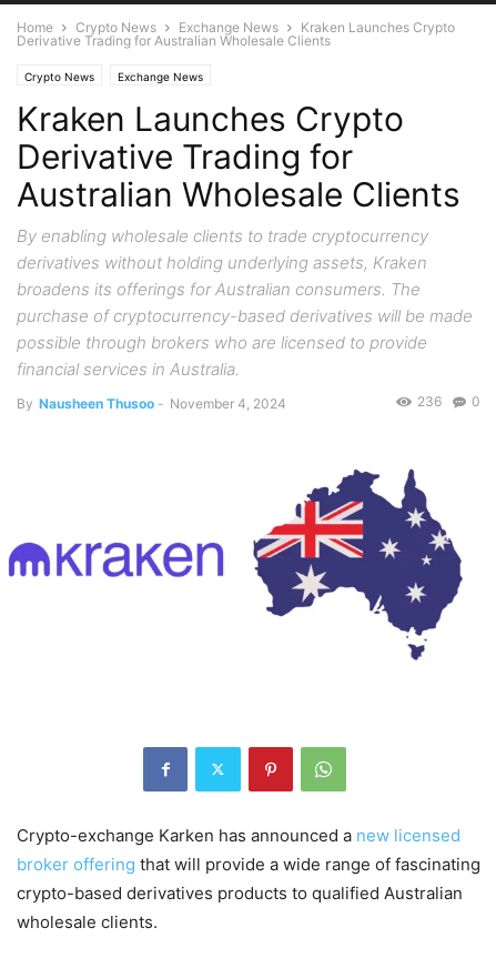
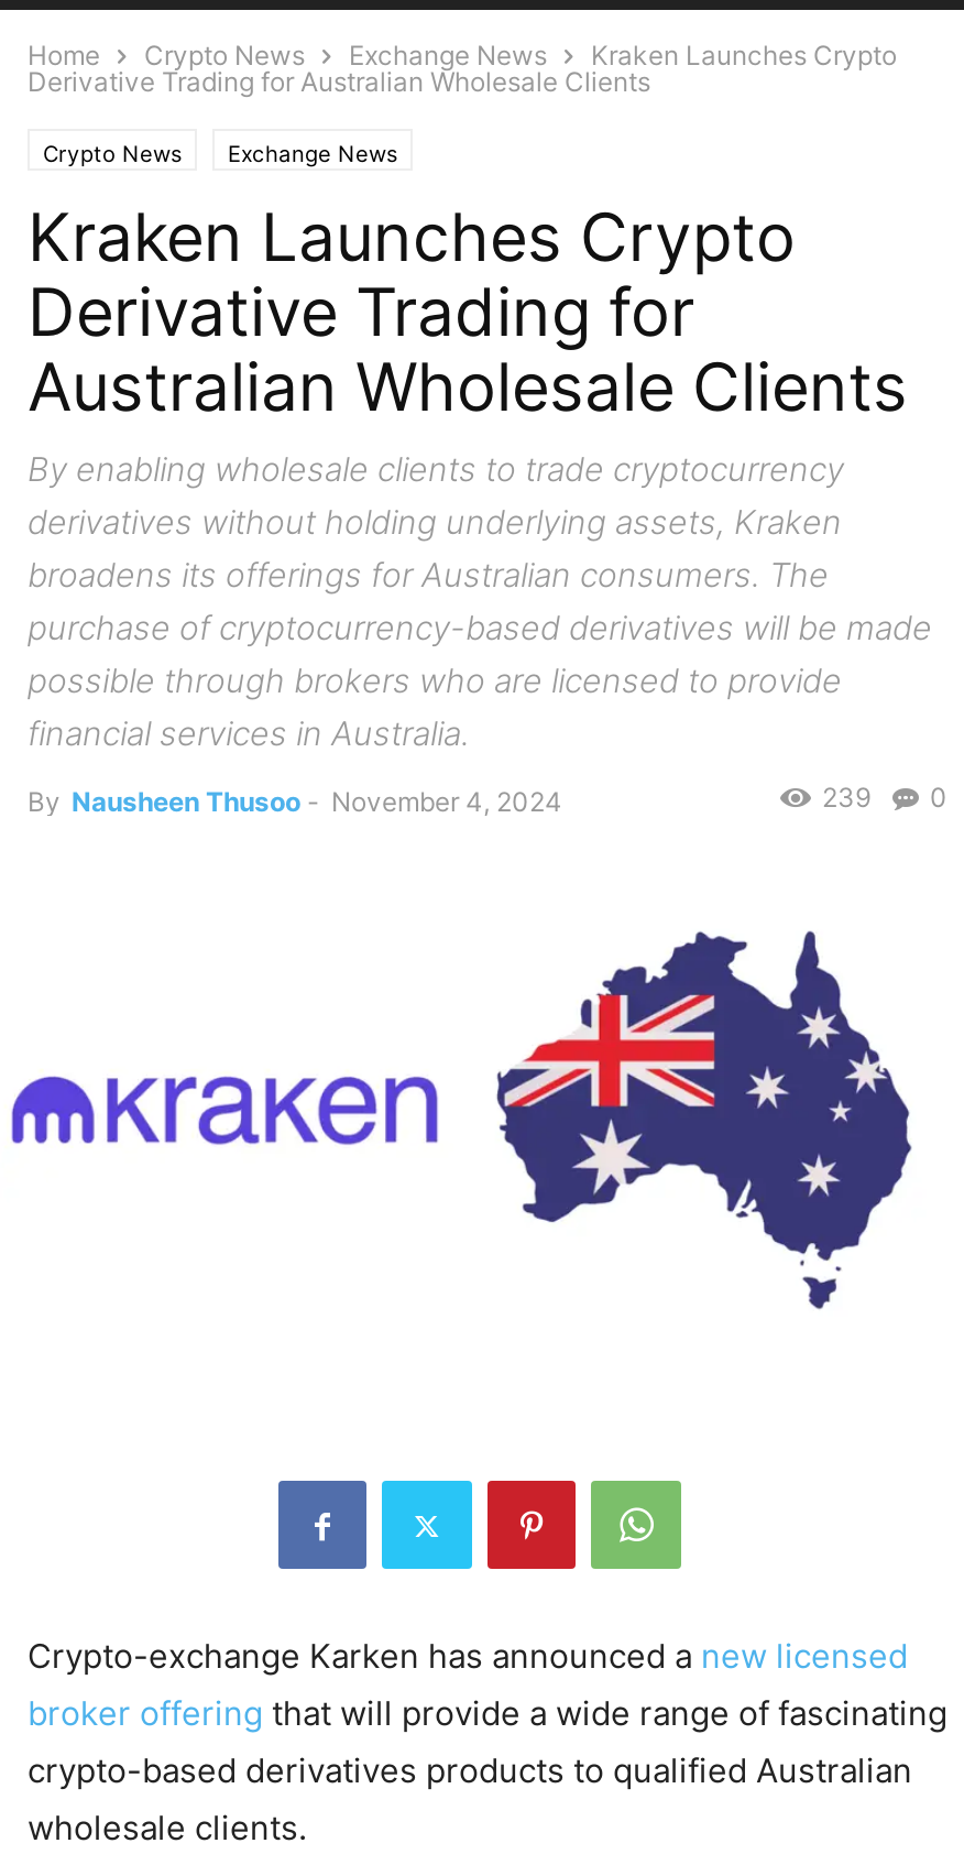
- 236 0
+ 239 0
